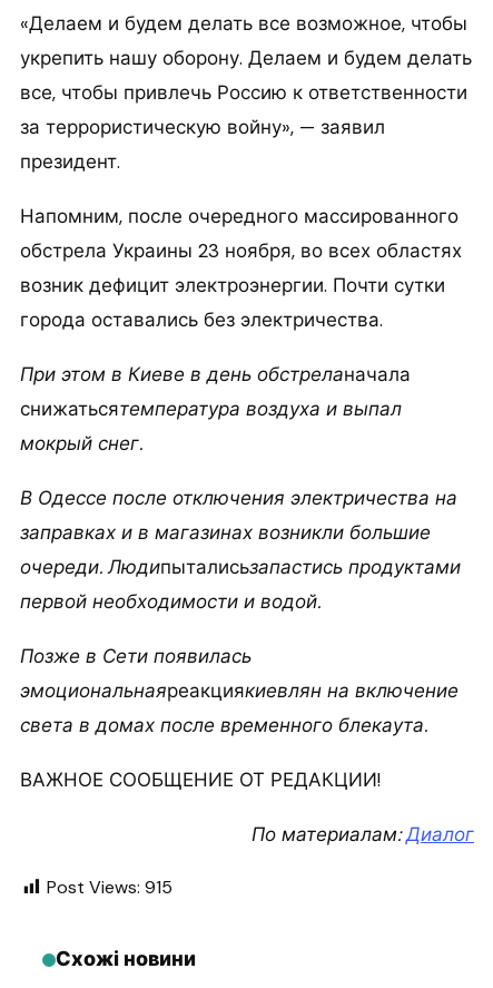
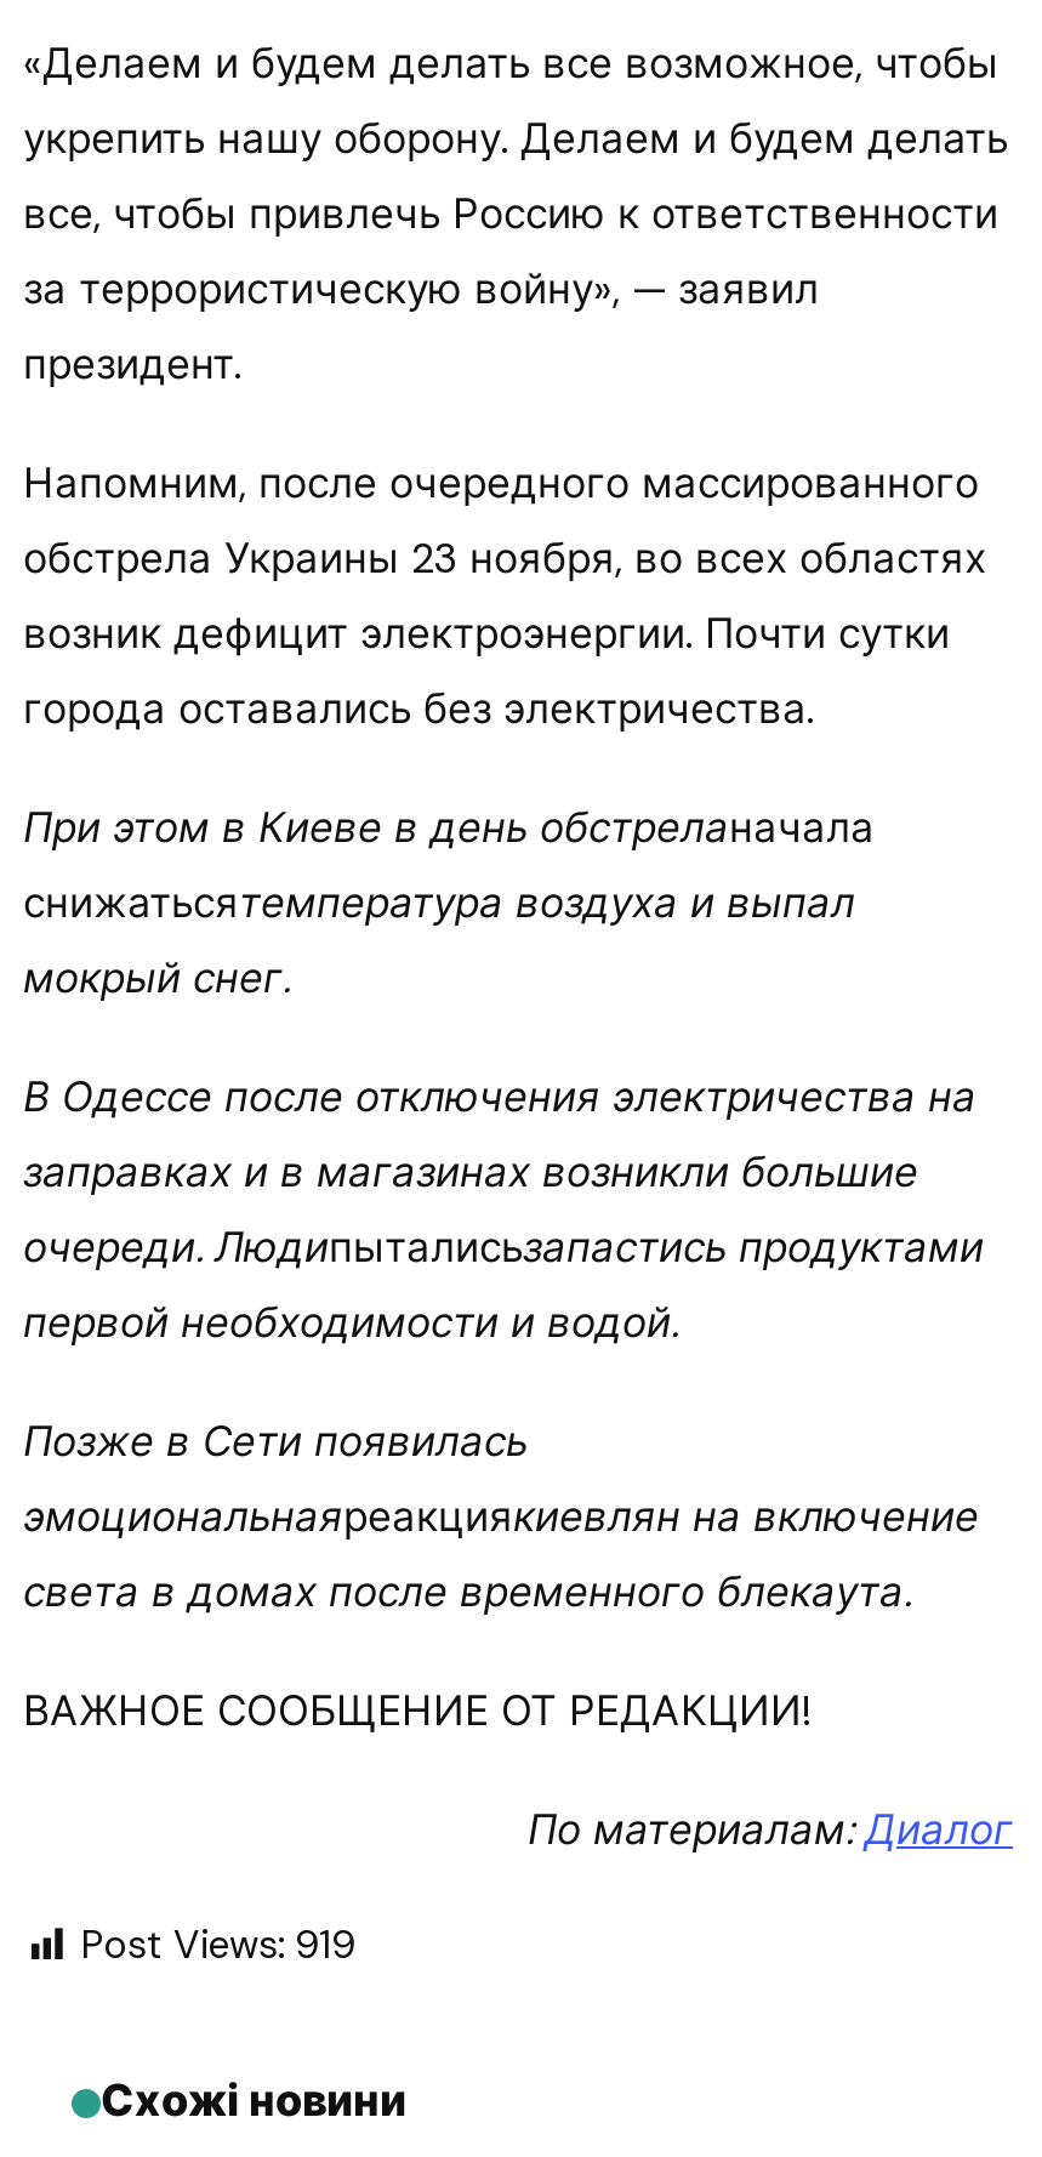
- Post Views: 915
+ Post Views: 919
